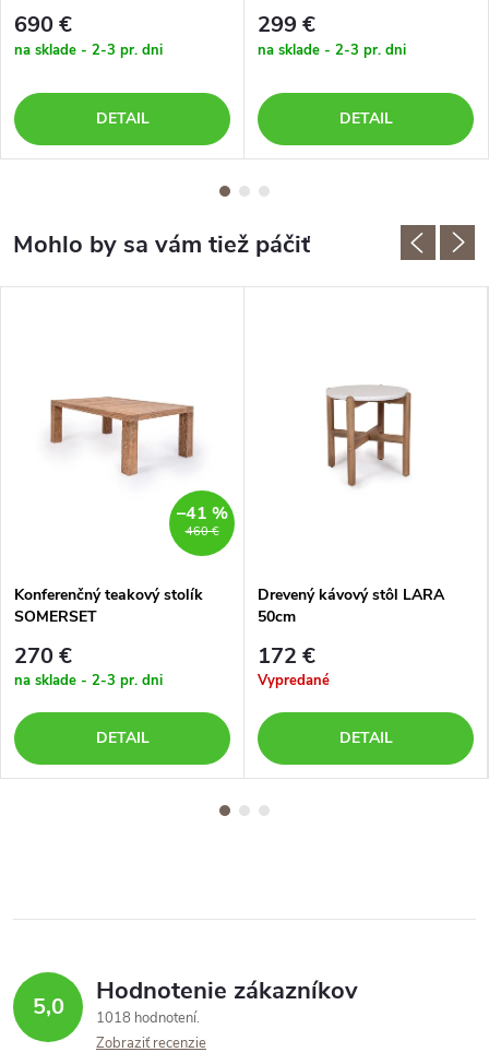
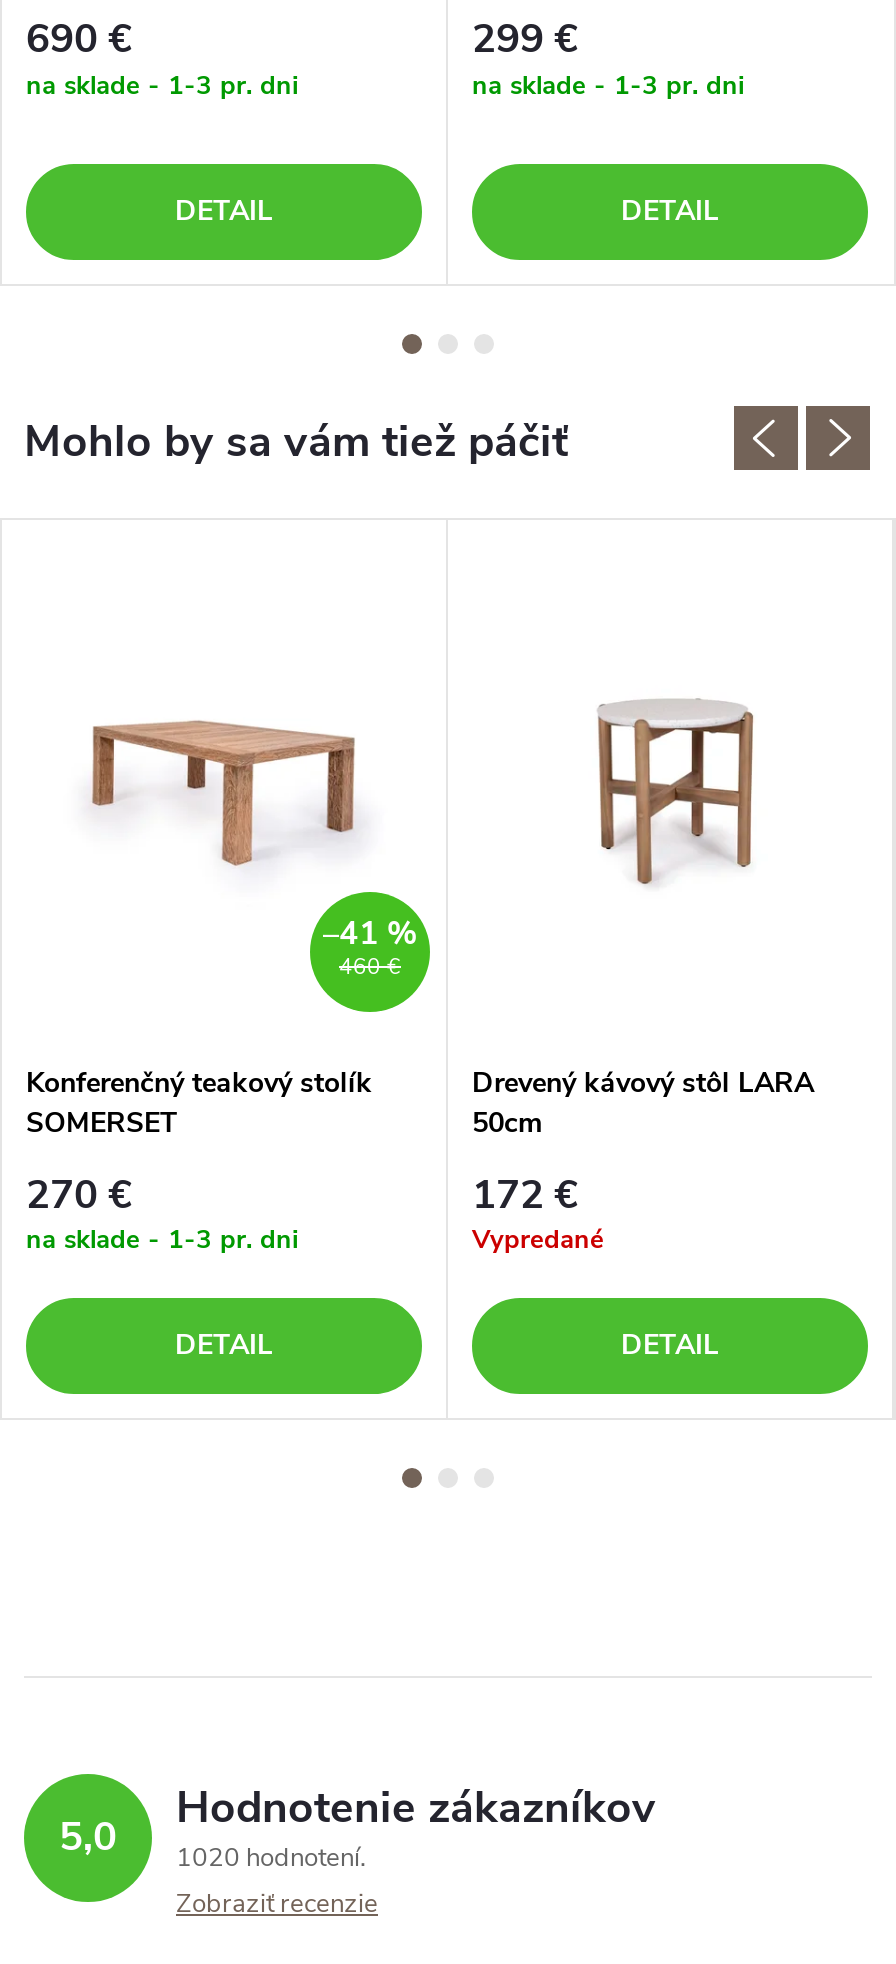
- na sklade - 2-3 pr. dni
+ na sklade - 1-3 pr. dni

- na sklade - 2-3 pr. dni
+ na sklade - 1-3 pr. dni

- na sklade - 2-3 pr. dni
+ na sklade - 1-3 pr. dni

- 5,0 1018 hodnotení Hodnotenie zákazníkov
+ 5,0 1020 hodnotení Hodnotenie zákazníkov
